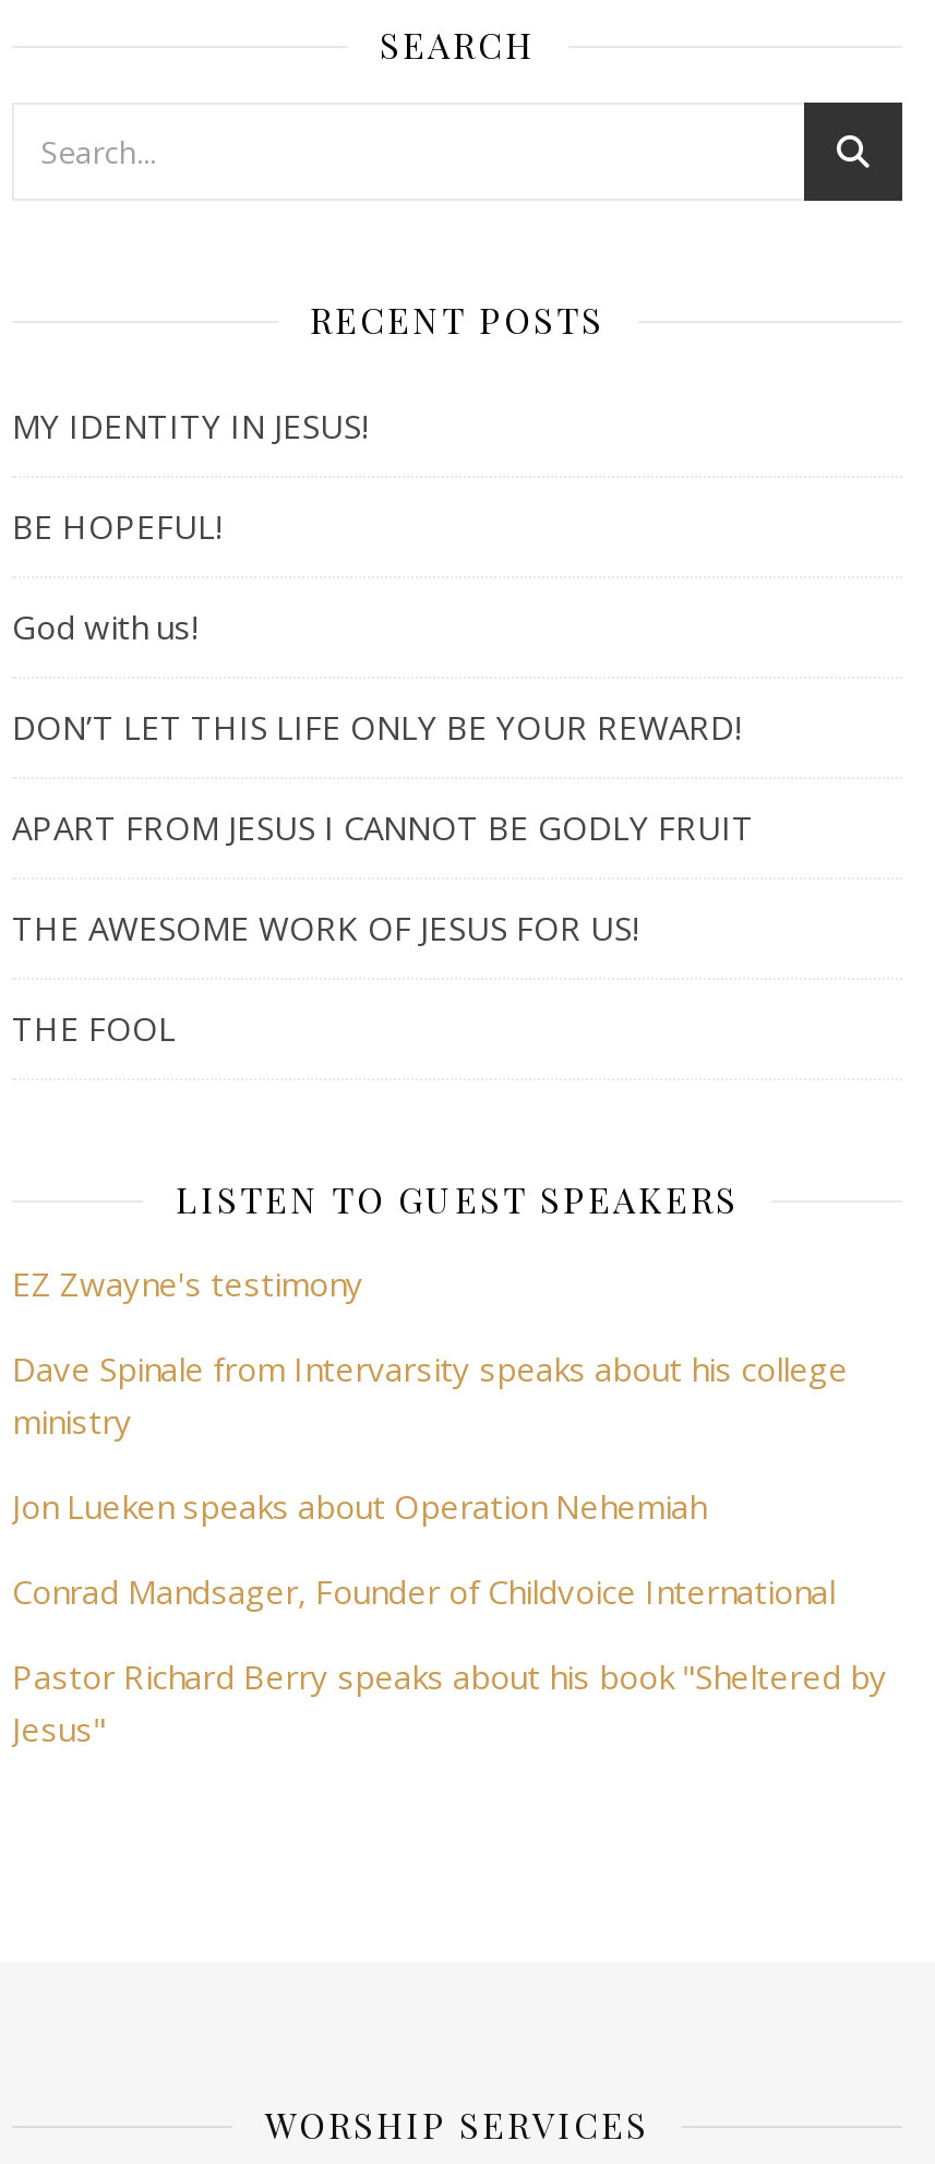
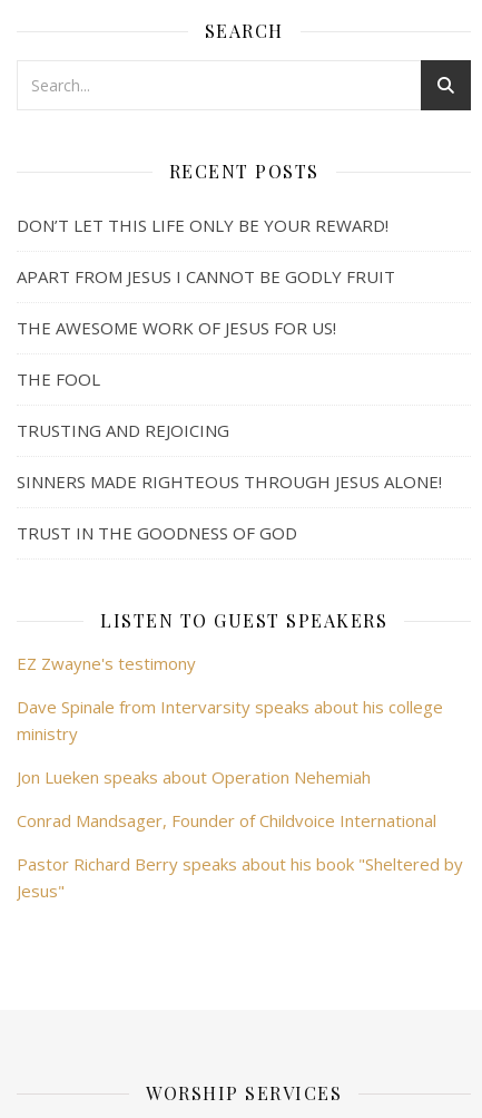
- MY IDENTITY IN JESUS!
- BE HOPEFUL!
- God with us!

moved up: DON’T LET THIS LIFE ONLY BE YOUR REWARD! | APART FROM JESUS I CANNOT BE GODLY FRUIT | THE AWESOME WORK OF JESUS FOR US! | THE FOOL

+ TRUSTING AND REJOICING
+ SINNERS MADE RIGHTEOUS THROUGH JESUS ALONE!
+ TRUST IN THE GOODNESS OF GOD
